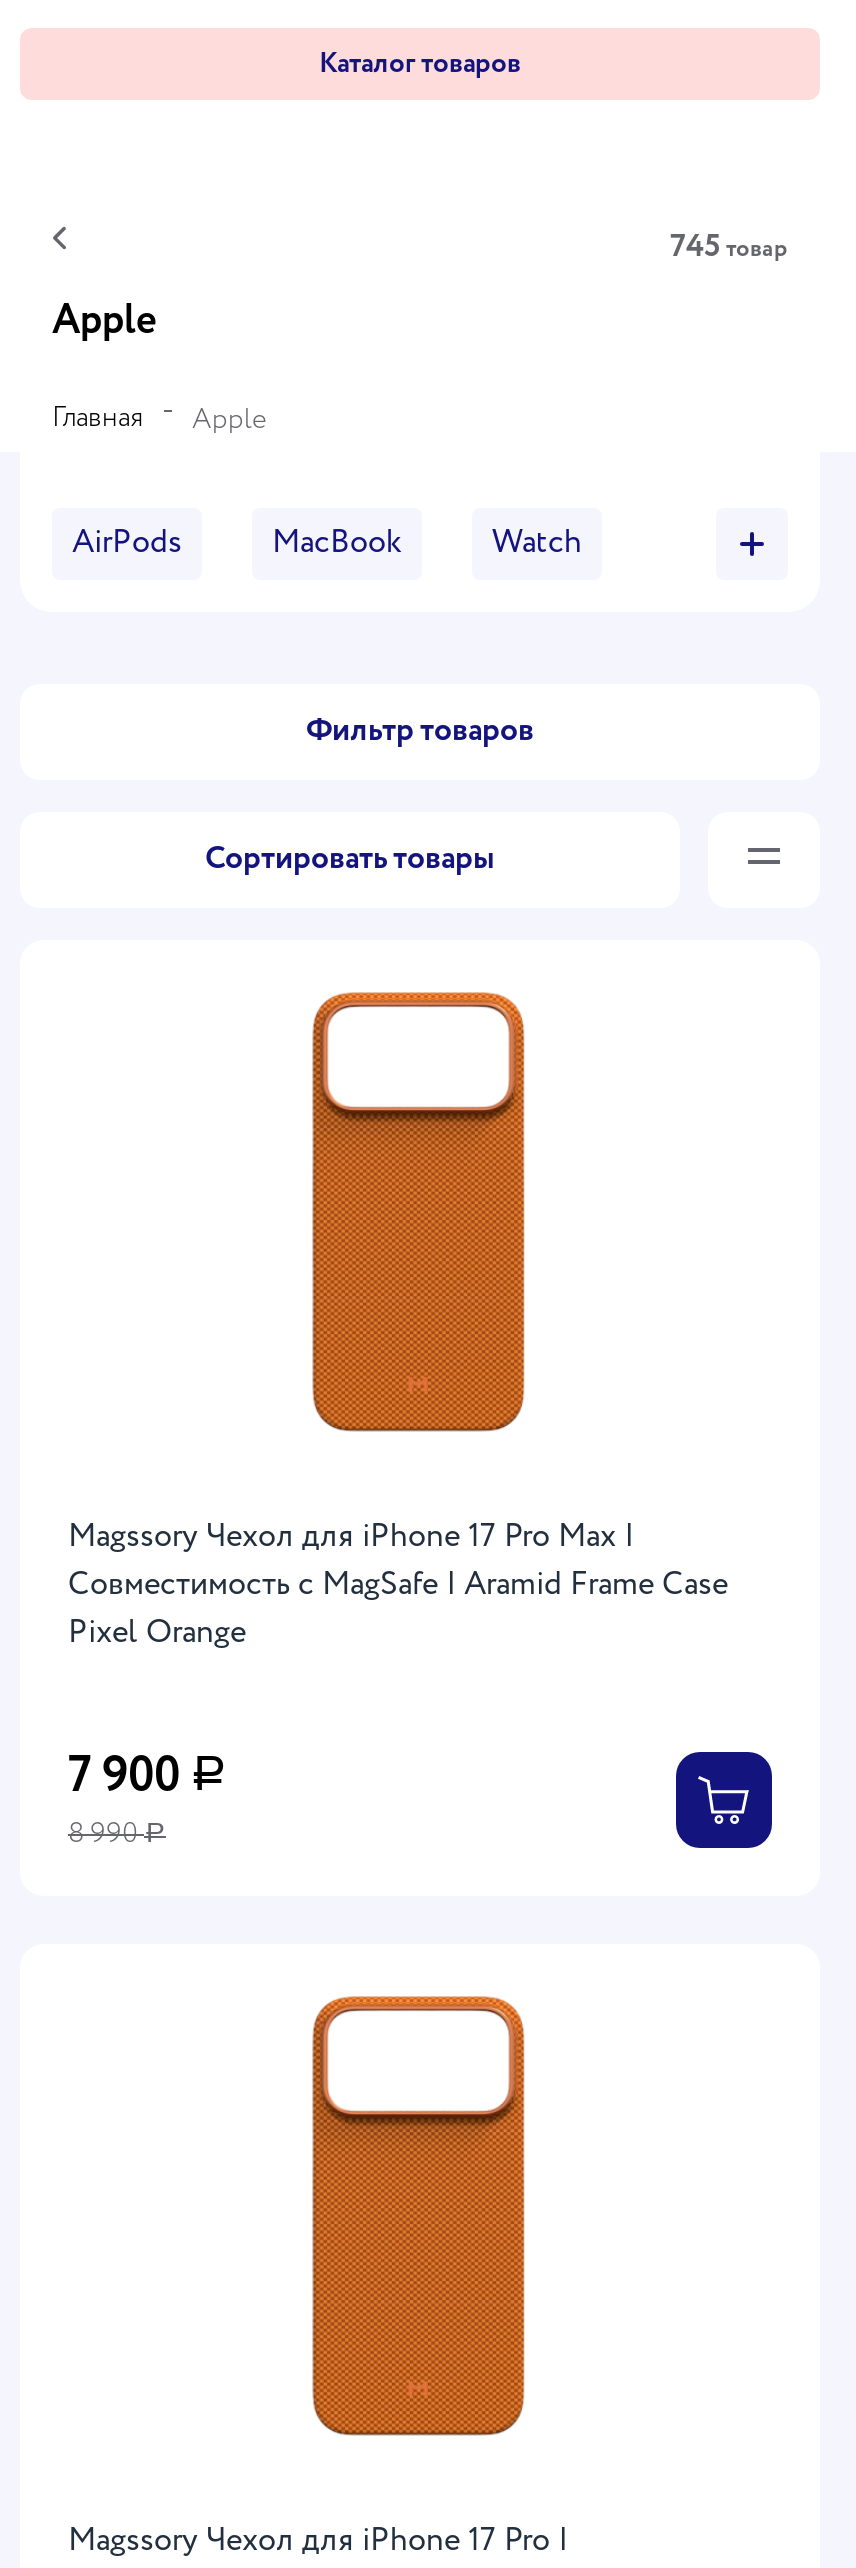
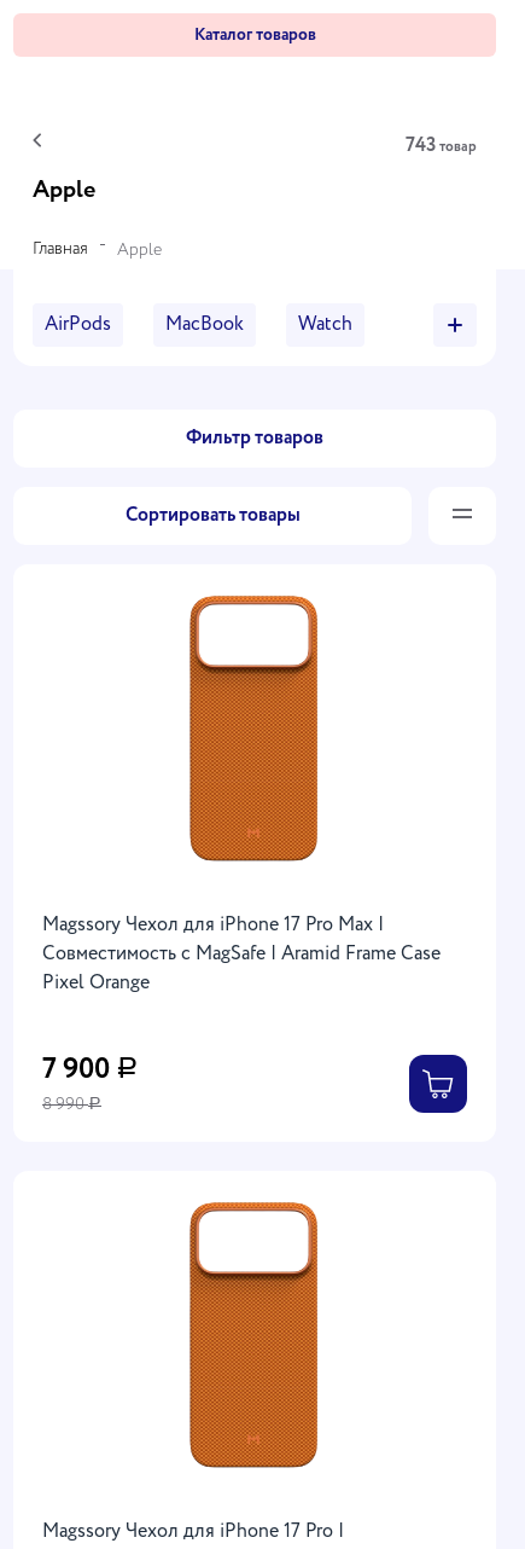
- 745 товар
+ 743 товар
